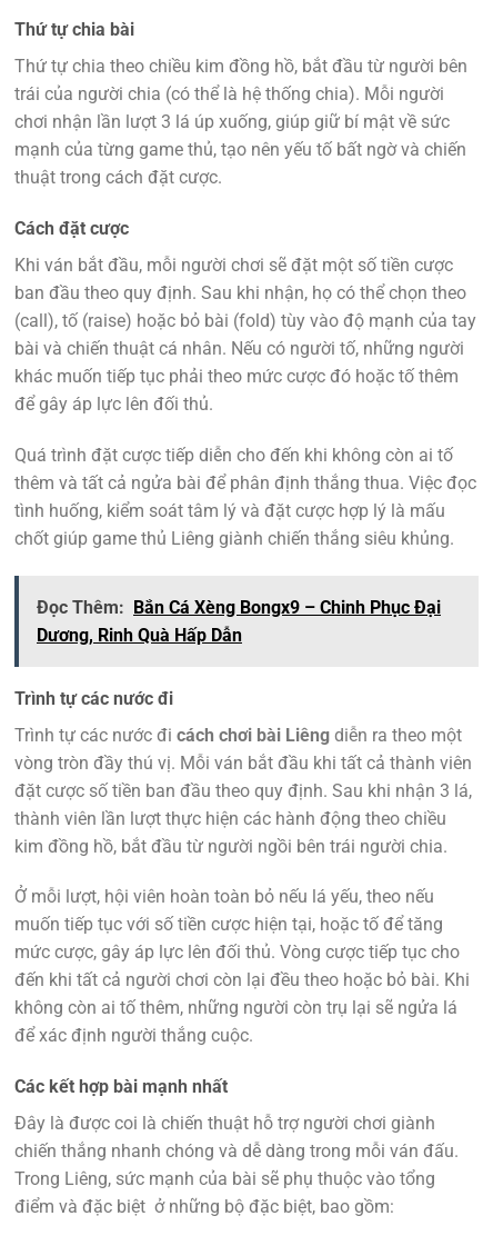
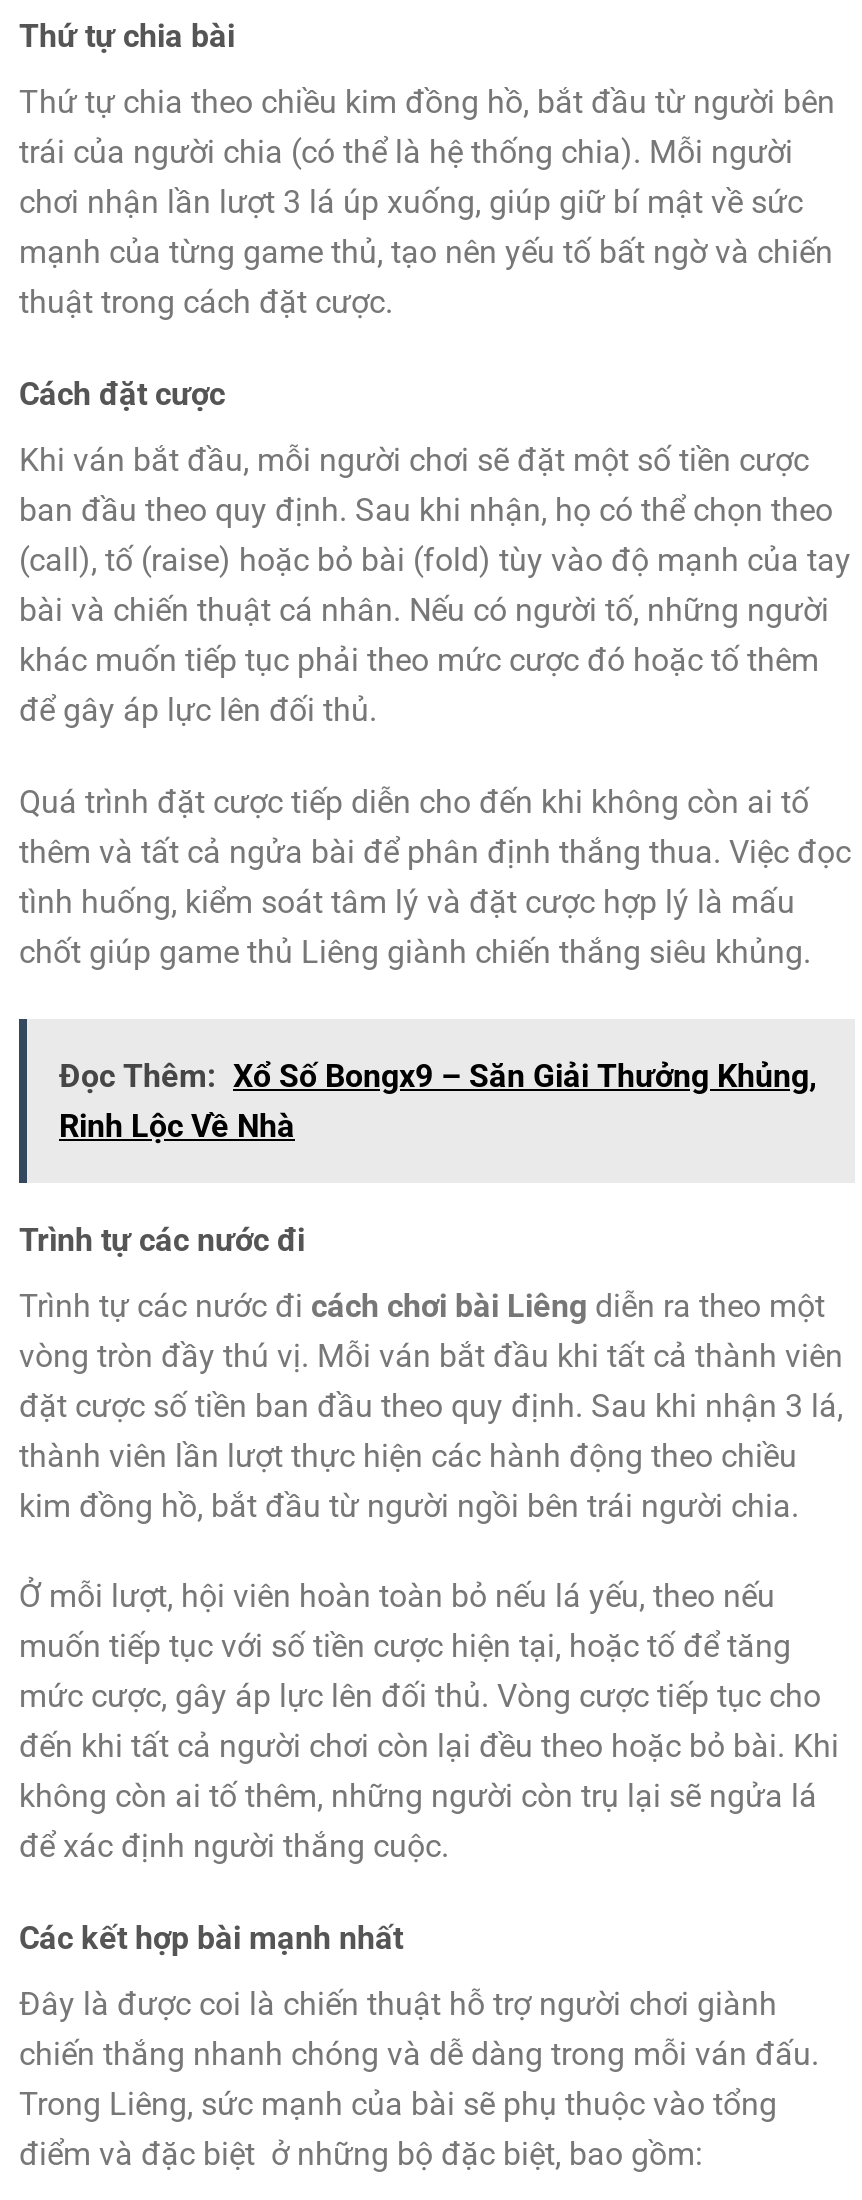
- Đọc Thêm: Bắn Cá Xèng Bongx9 – Chinh Phục Đại
- Dương, Rinh Quà Hấp Dẫn
+ Đọc Thêm: Xổ Số Bongx9 – Săn Giải Thưởng Khủng,
+ Rinh Lộc Về Nhà
